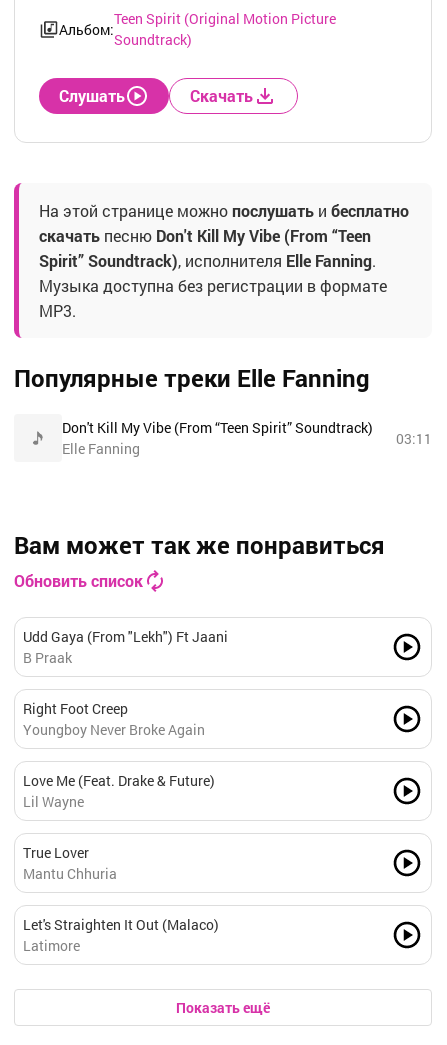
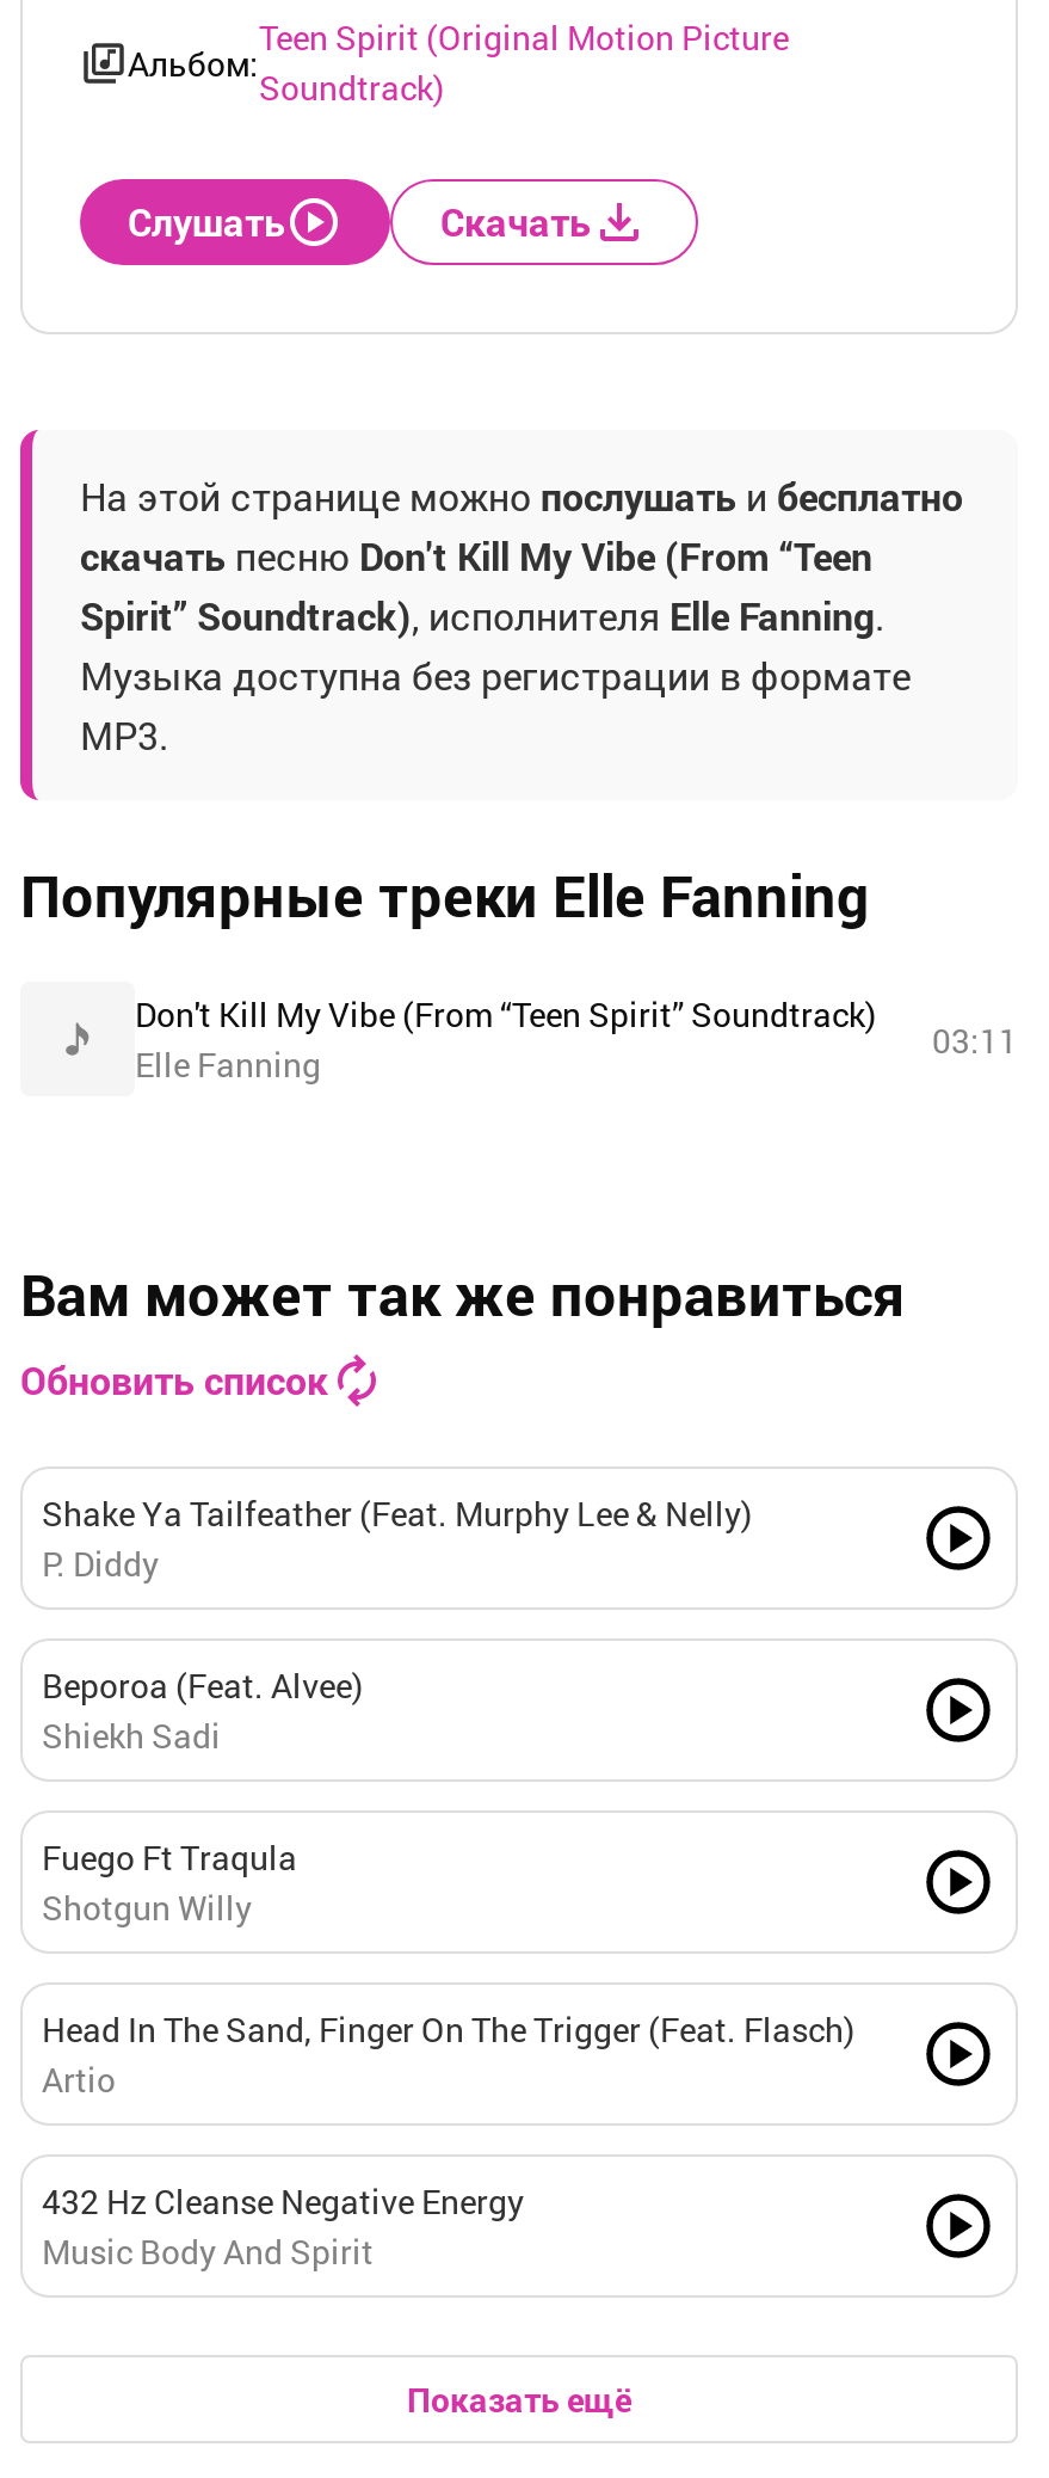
- Udd Gaya (From "Lekh") Ft Jaani
- B Praak
+ Shake Ya Tailfeather (Feat. Murphy Lee & Nelly)
+ P. Diddy

- Right Foot Creep
- Youngboy Never Broke Again
+ Beporoa (Feat. Alvee)
+ Shiekh Sadi

- Love Me (Feat. Drake & Future)
- Lil Wayne
+ Fuego Ft Traqula
+ Shotgun Willy

- True Lover
- Mantu Chhuria
+ Head In The Sand, Finger On The Trigger (Feat. Flasch)
+ Artio

- Let's Straighten It Out (Malaco)
- Latimore
+ 432 Hz Cleanse Negative Energy
+ Music Body And Spirit
